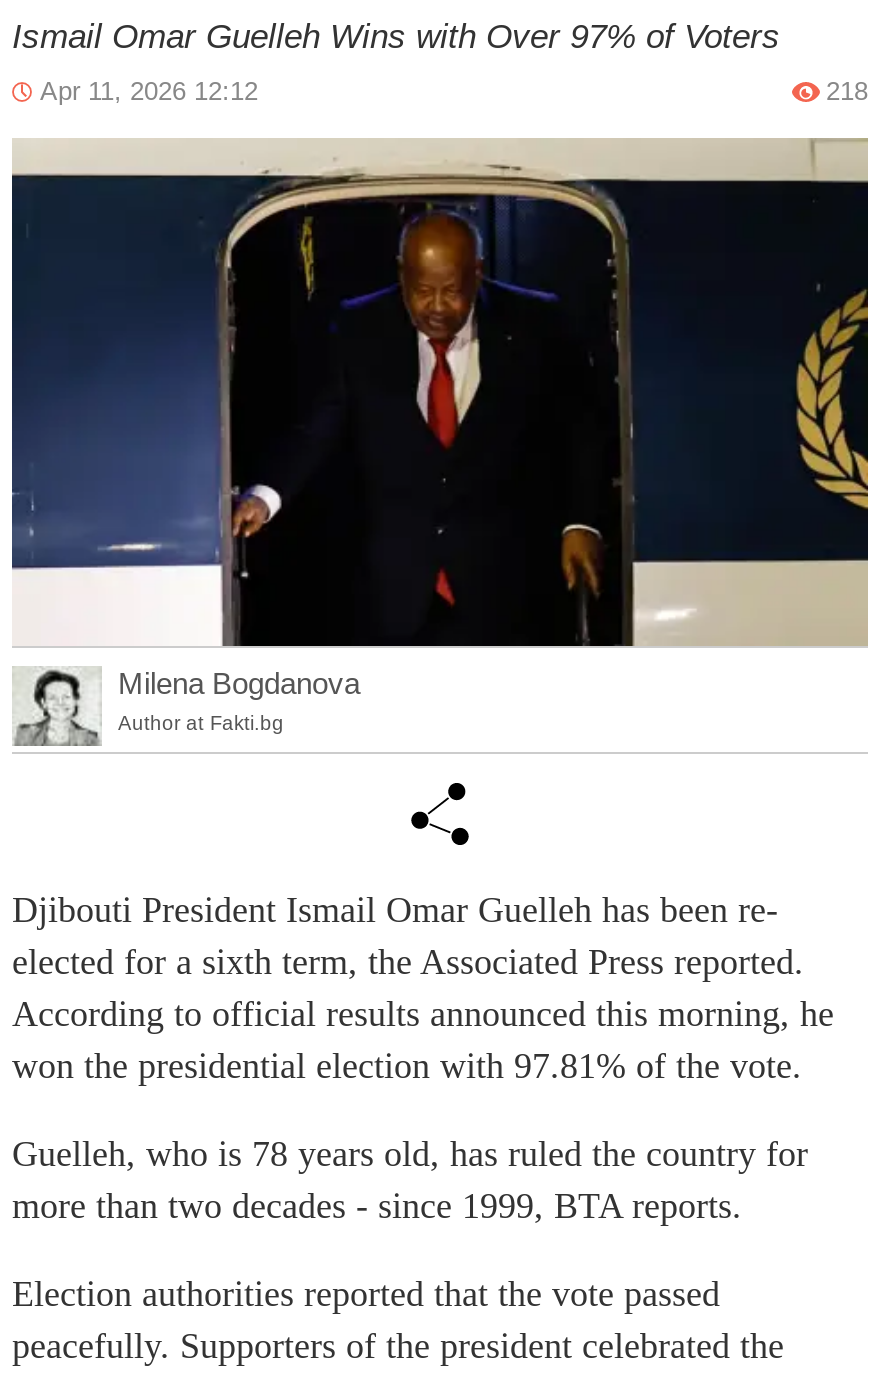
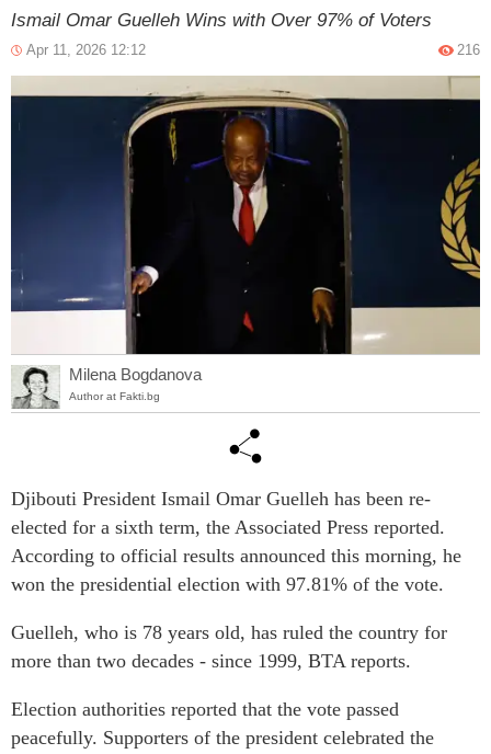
- 218
+ 216
